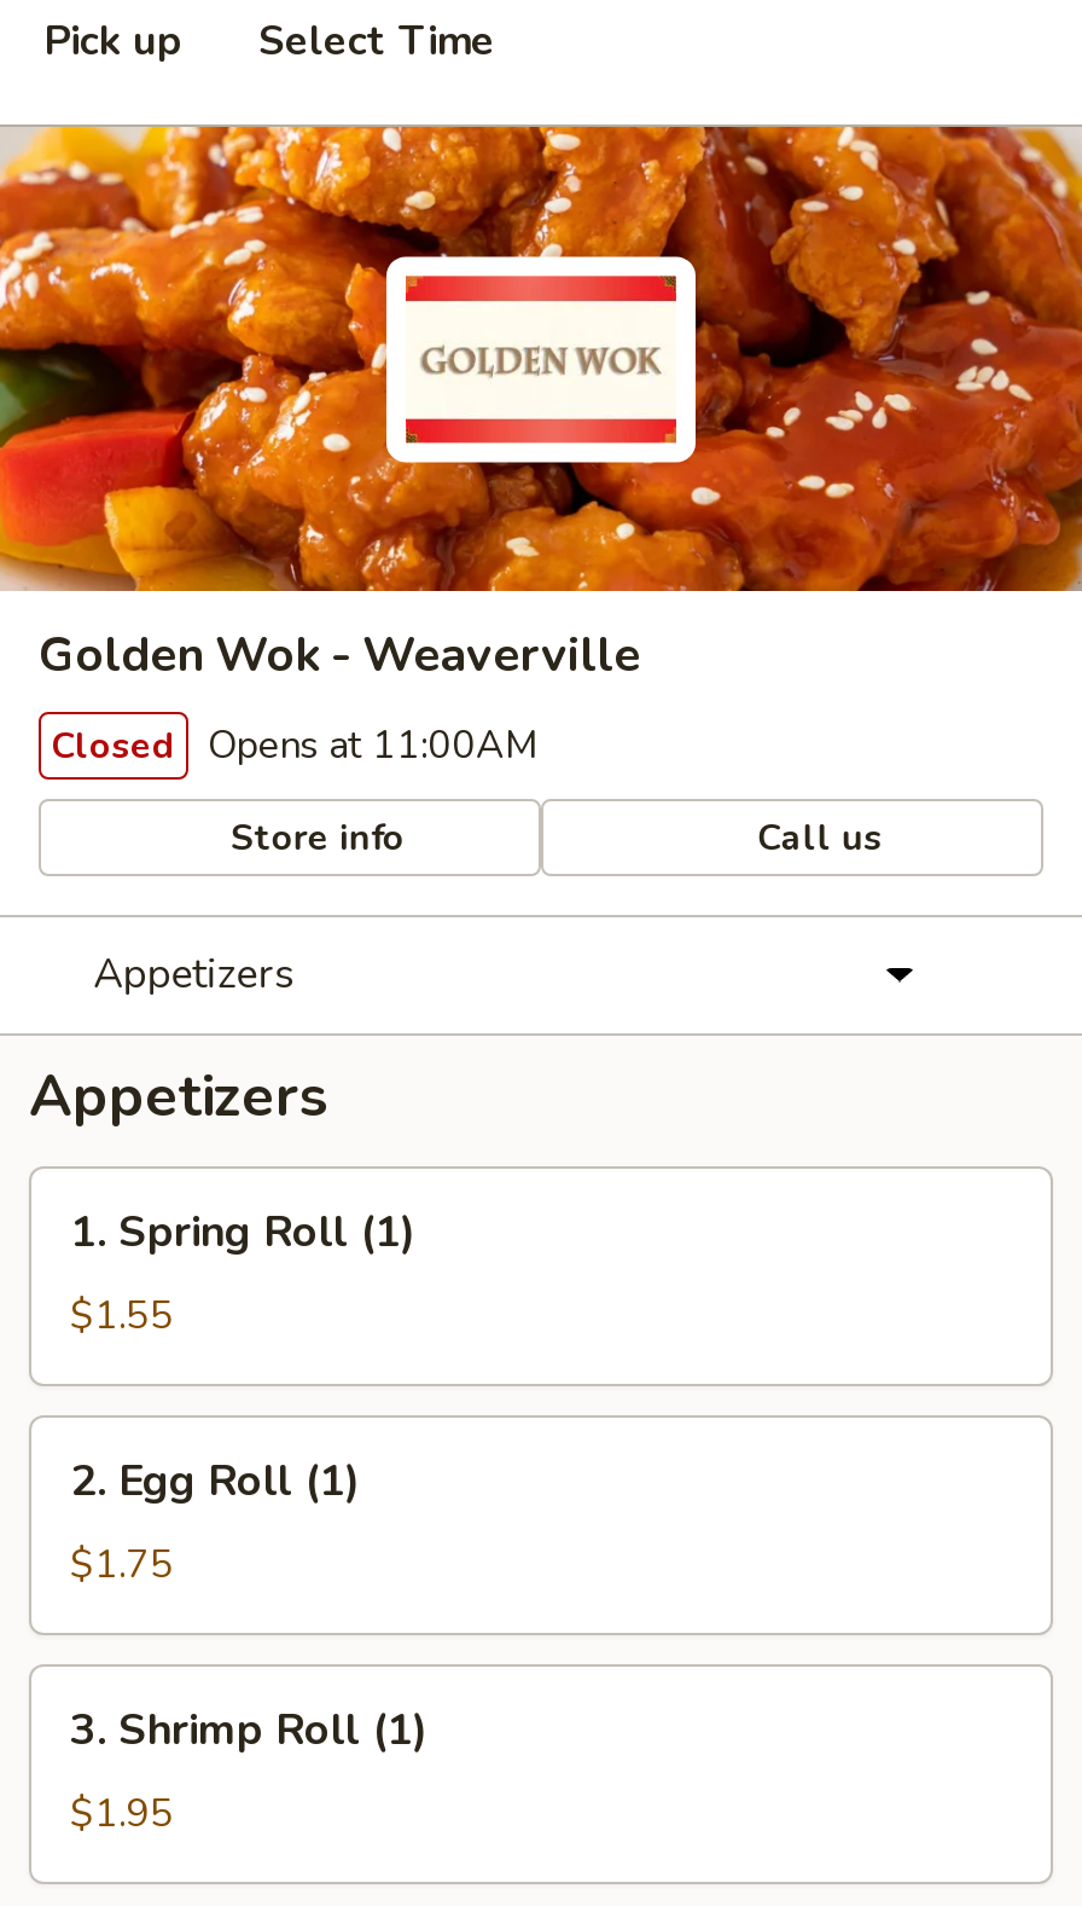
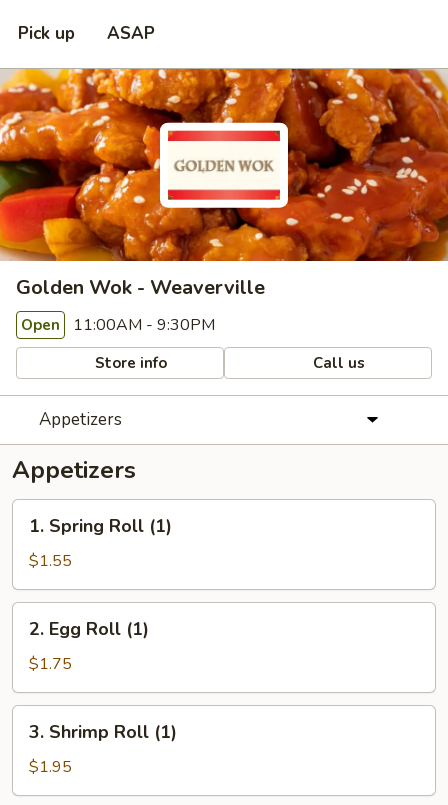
- Select Time
+ ASAP

- Closed Opens at 11:00AM
+ Open 11:00AM - 9:30PM
